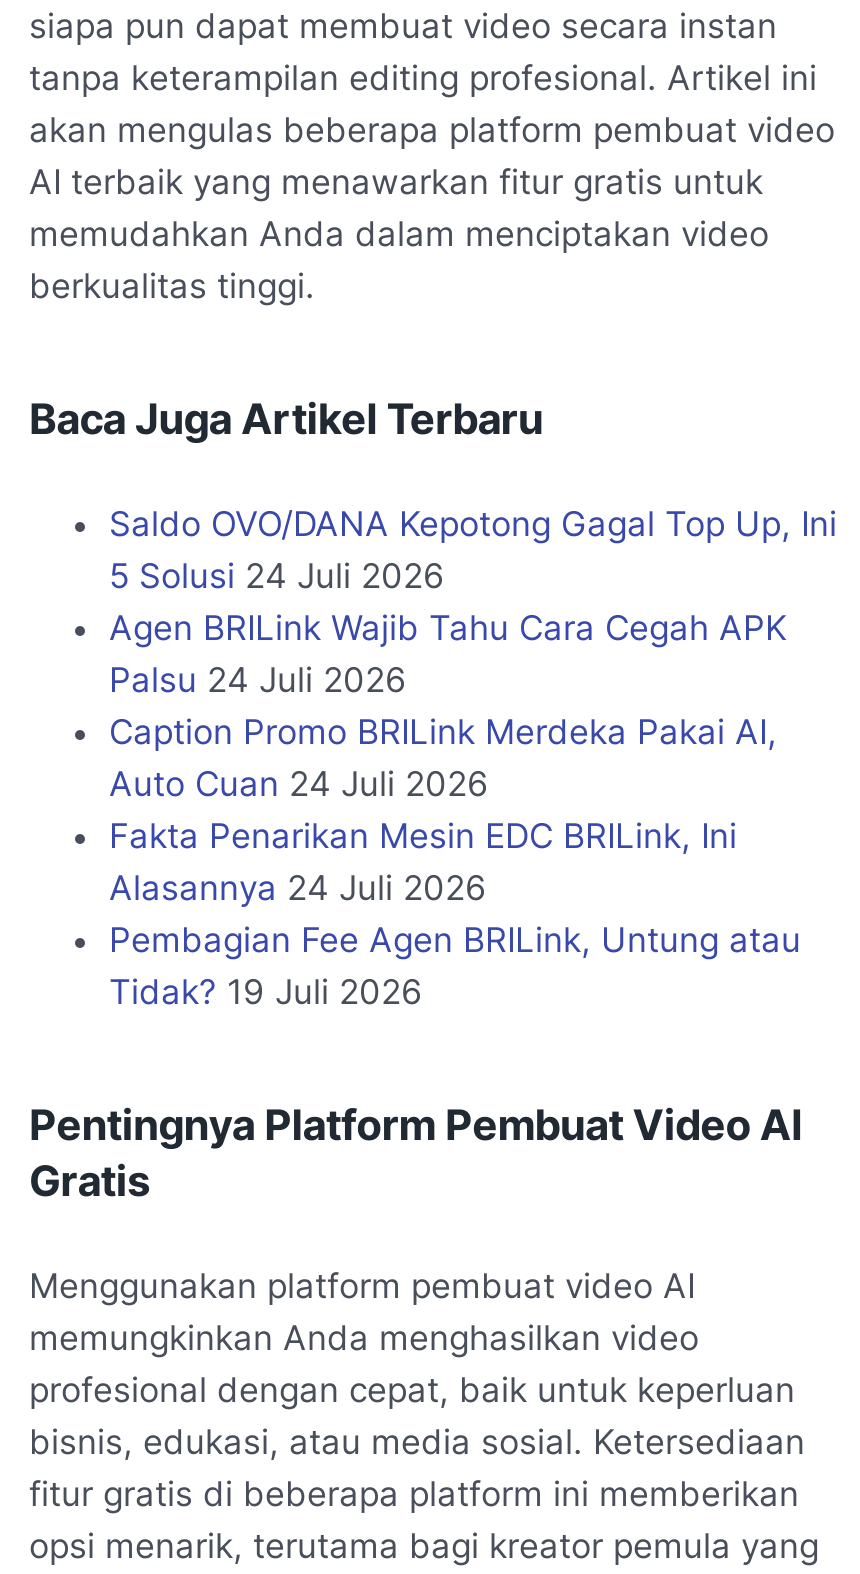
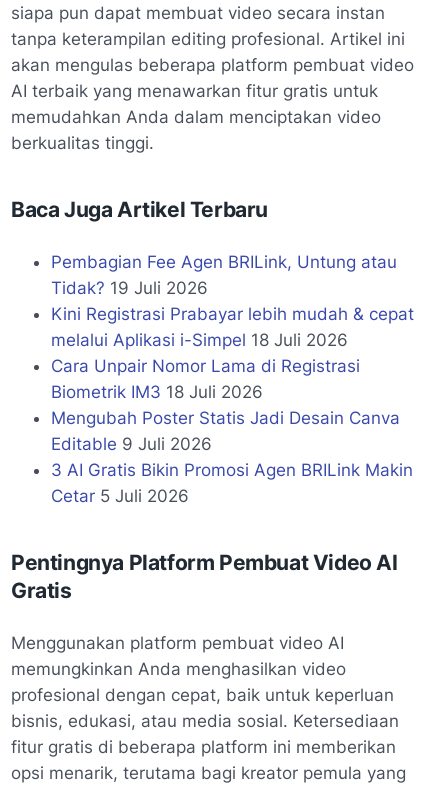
- Saldo OVO/DANA Kepotong Gagal Top Up, Ini
- 5 Solusi 24 Juli 2026
- Agen BRILink Wajib Tahu Cara Cegah APK
- Palsu 24 Juli 2026
- Caption Promo BRILink Merdeka Pakai AI,
- Auto Cuan 24 Juli 2026
- Fakta Penarikan Mesin EDC BRILink, Ini
- Alasannya 24 Juli 2026

moved up: Pembagian Fee Agen BRILink, Untung atau | Tidak? 19 Juli 2026

+ Kini Registrasi Prabayar lebih mudah & cepat
+ melalui Aplikasi i-Simpel 18 Juli 2026
+ Cara Unpair Nomor Lama di Registrasi
+ Biometrik IM3 18 Juli 2026
+ Mengubah Poster Statis Jadi Desain Canva
+ Editable 9 Juli 2026
+ 3 AI Gratis Bikin Promosi Agen BRILink Makin
+ Cetar 5 Juli 2026
